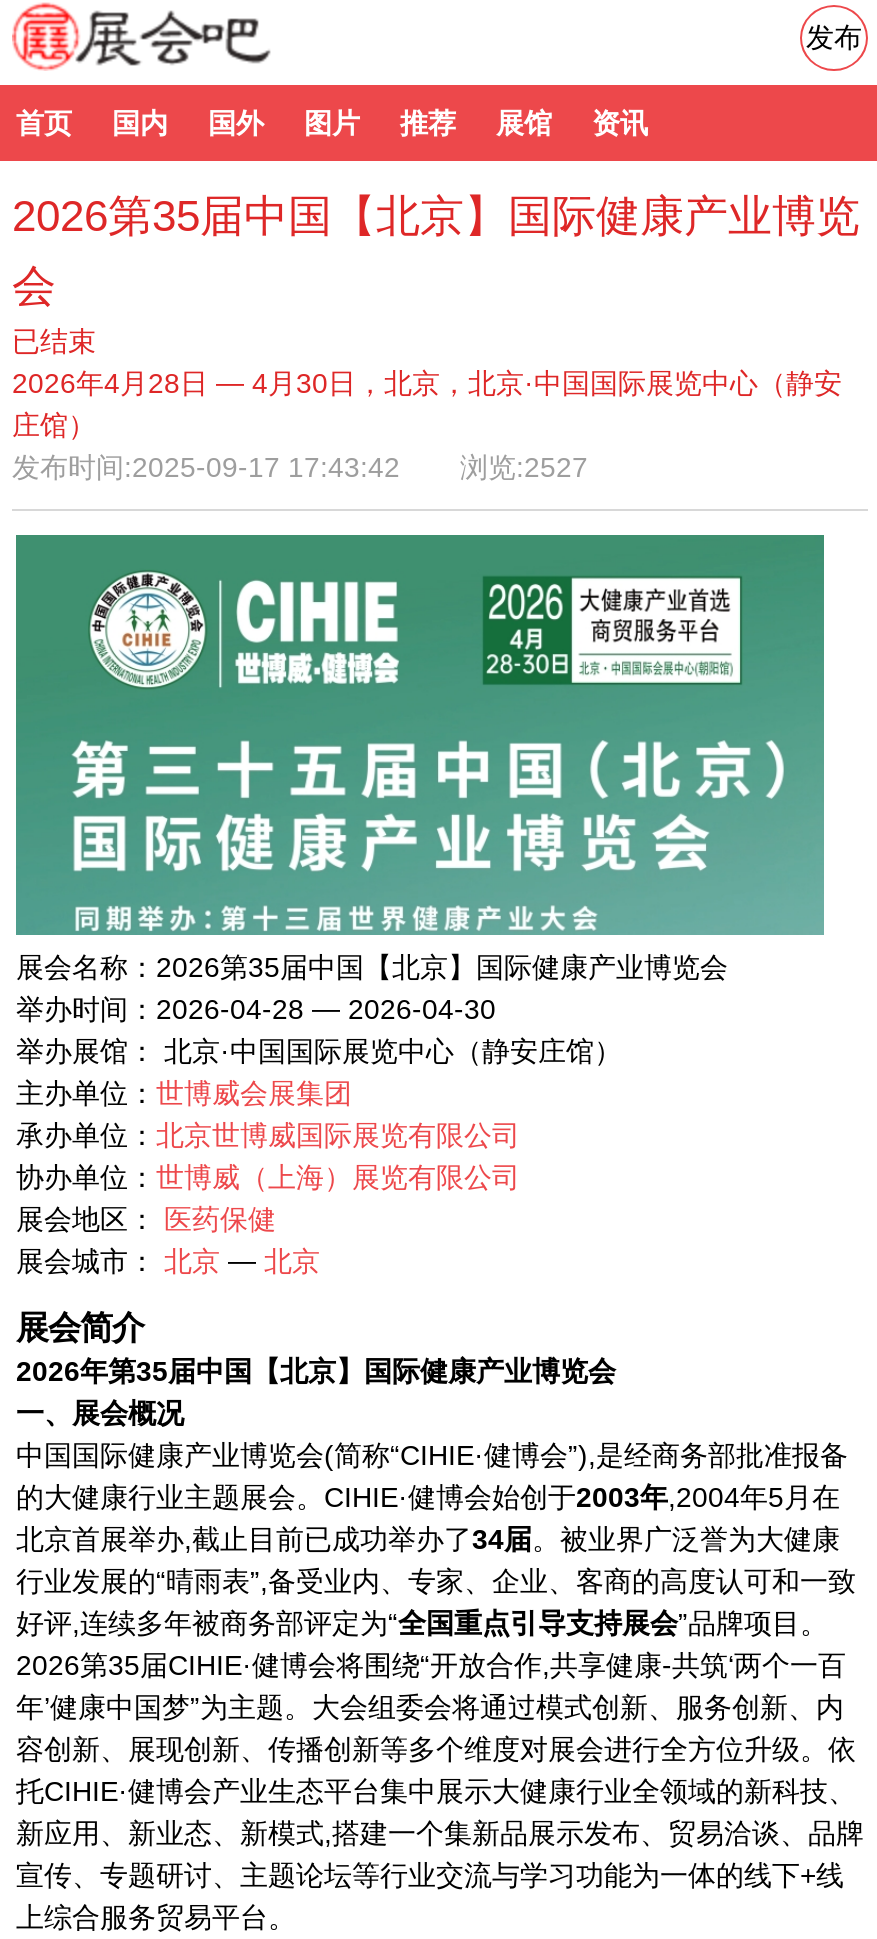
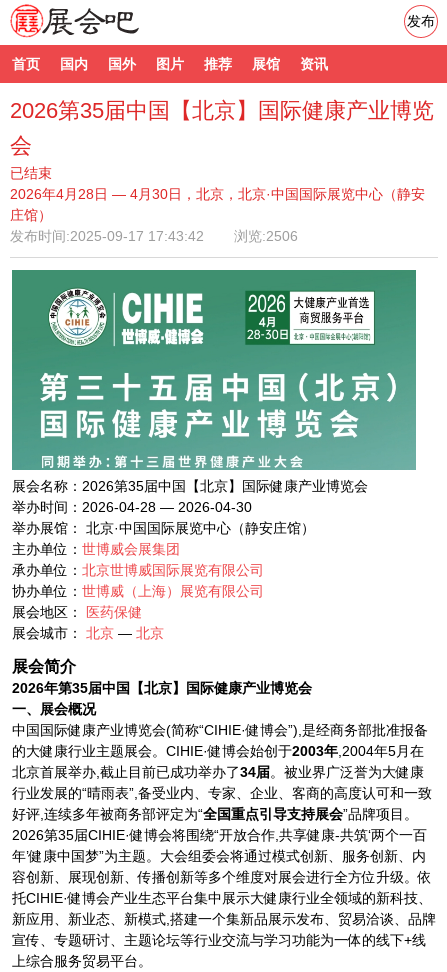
- 发布时间:2025-09-17 17:43:42 浏览:2527
+ 发布时间:2025-09-17 17:43:42 浏览:2506
